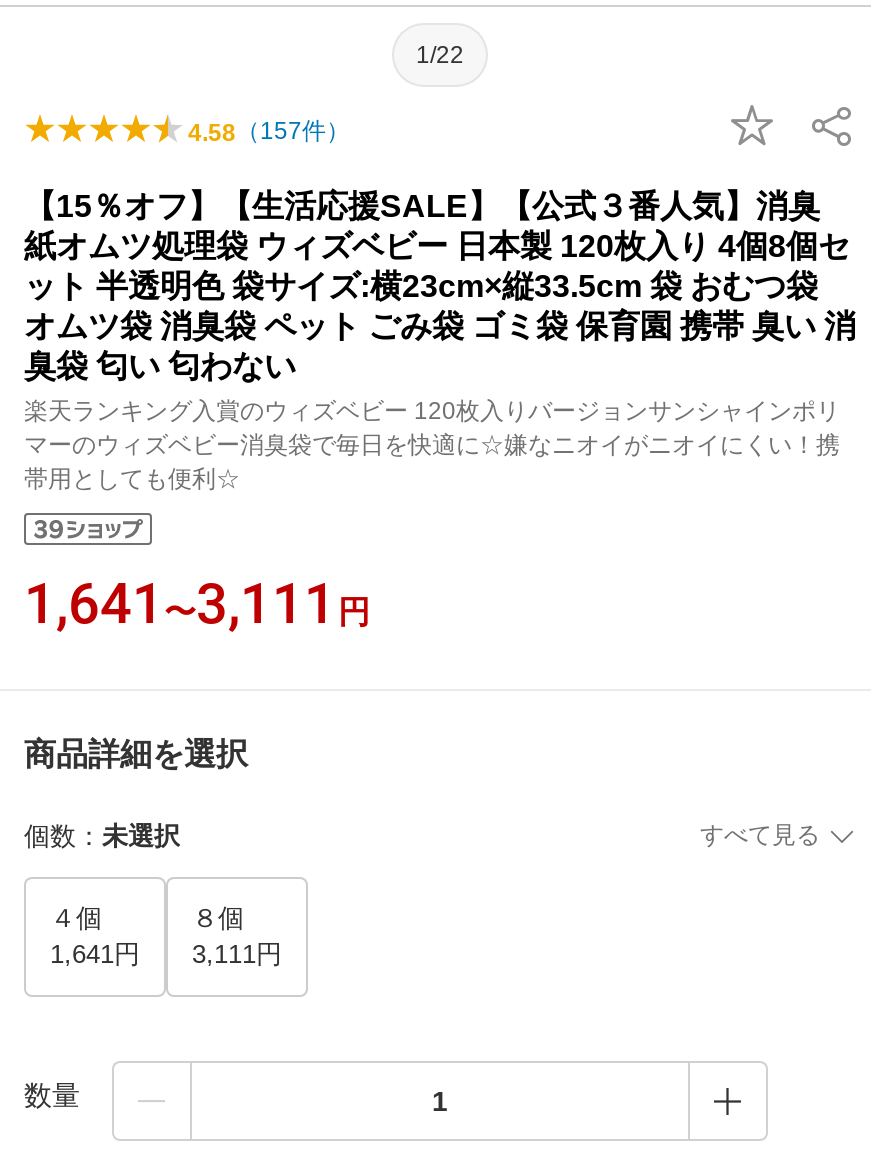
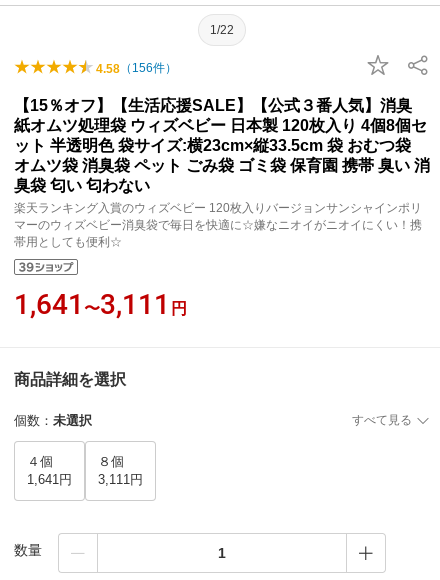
- 4.58（157件）
+ 4.58（156件）
